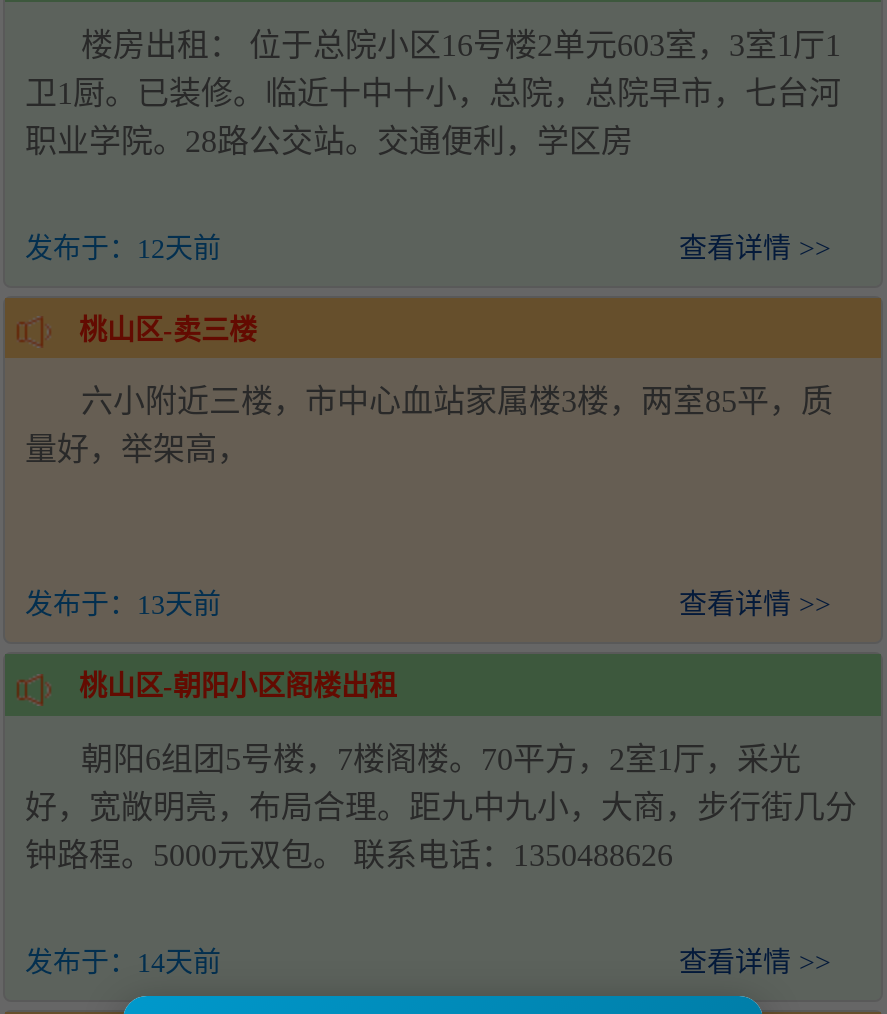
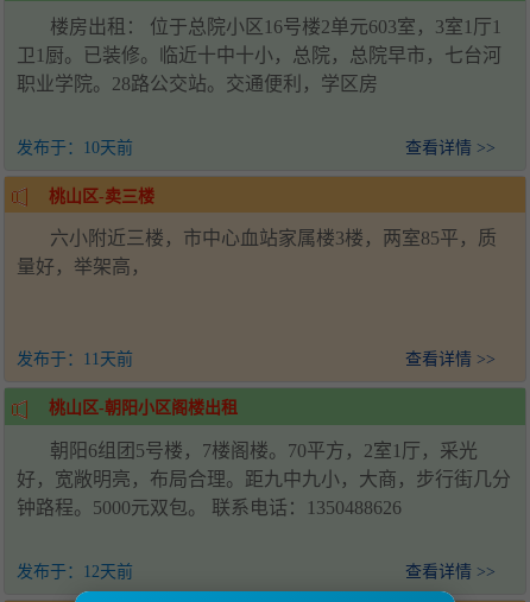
- 发布于：12天前
+ 发布于：10天前

- 发布于：13天前
+ 发布于：11天前

- 发布于：14天前
+ 发布于：12天前
